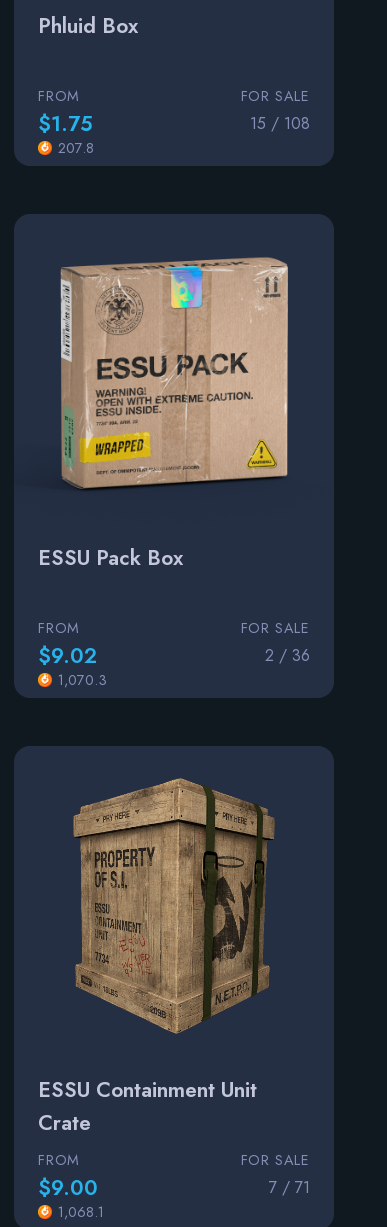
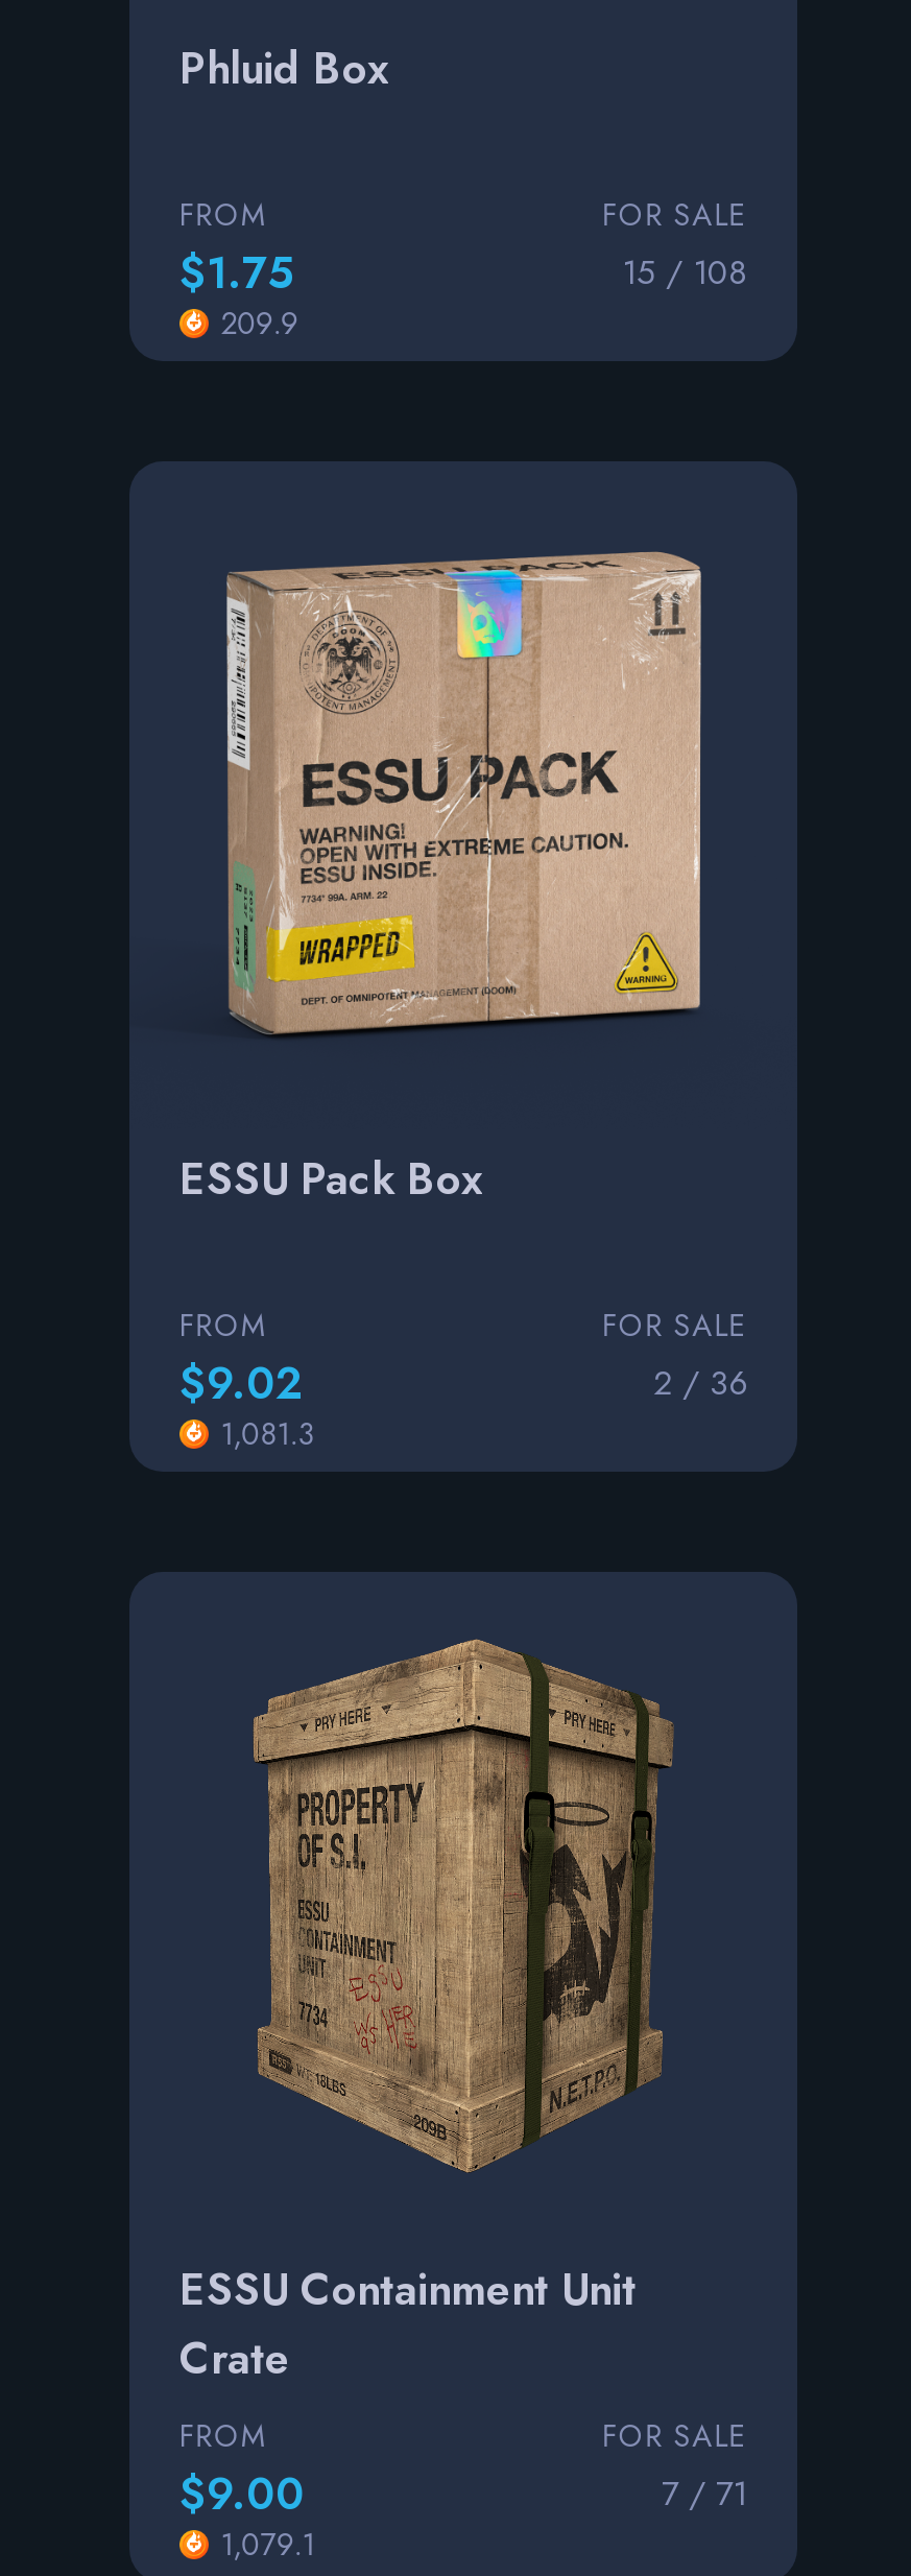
- 207.8
+ 209.9

- 1,070.3
+ 1,081.3

- 1,068.1
+ 1,079.1
